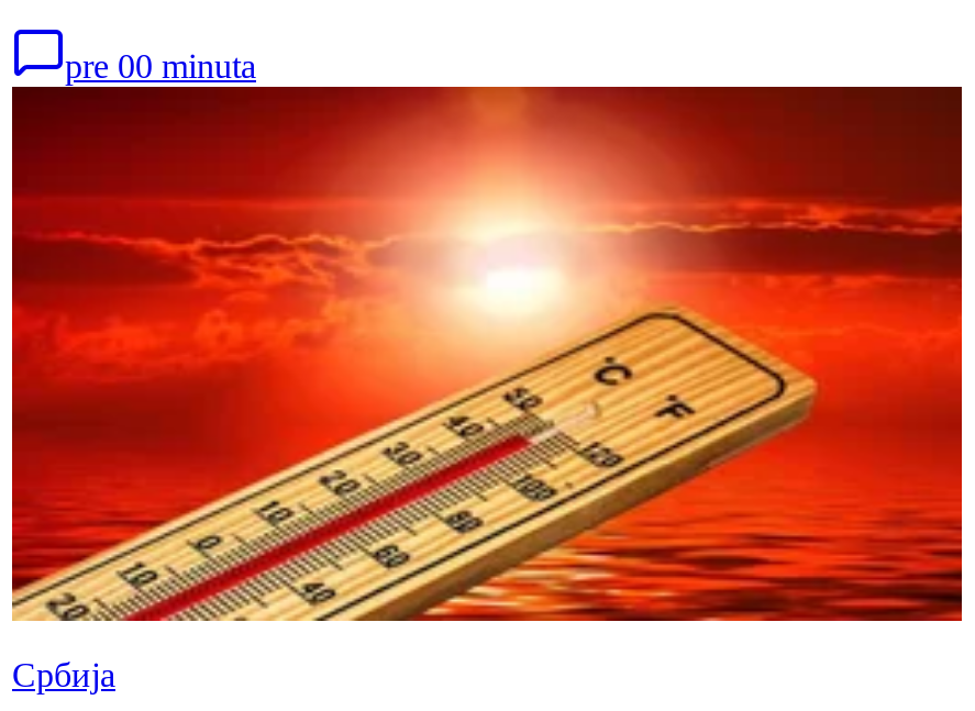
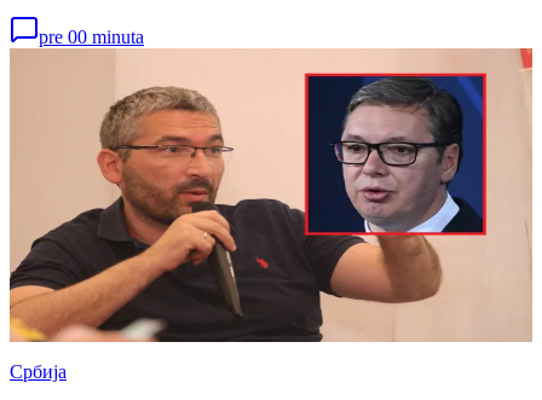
- [image]
+ [image]
